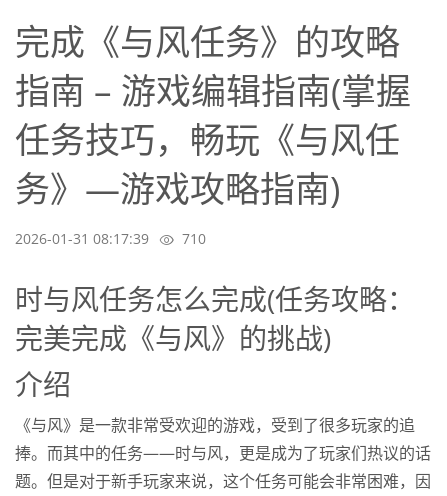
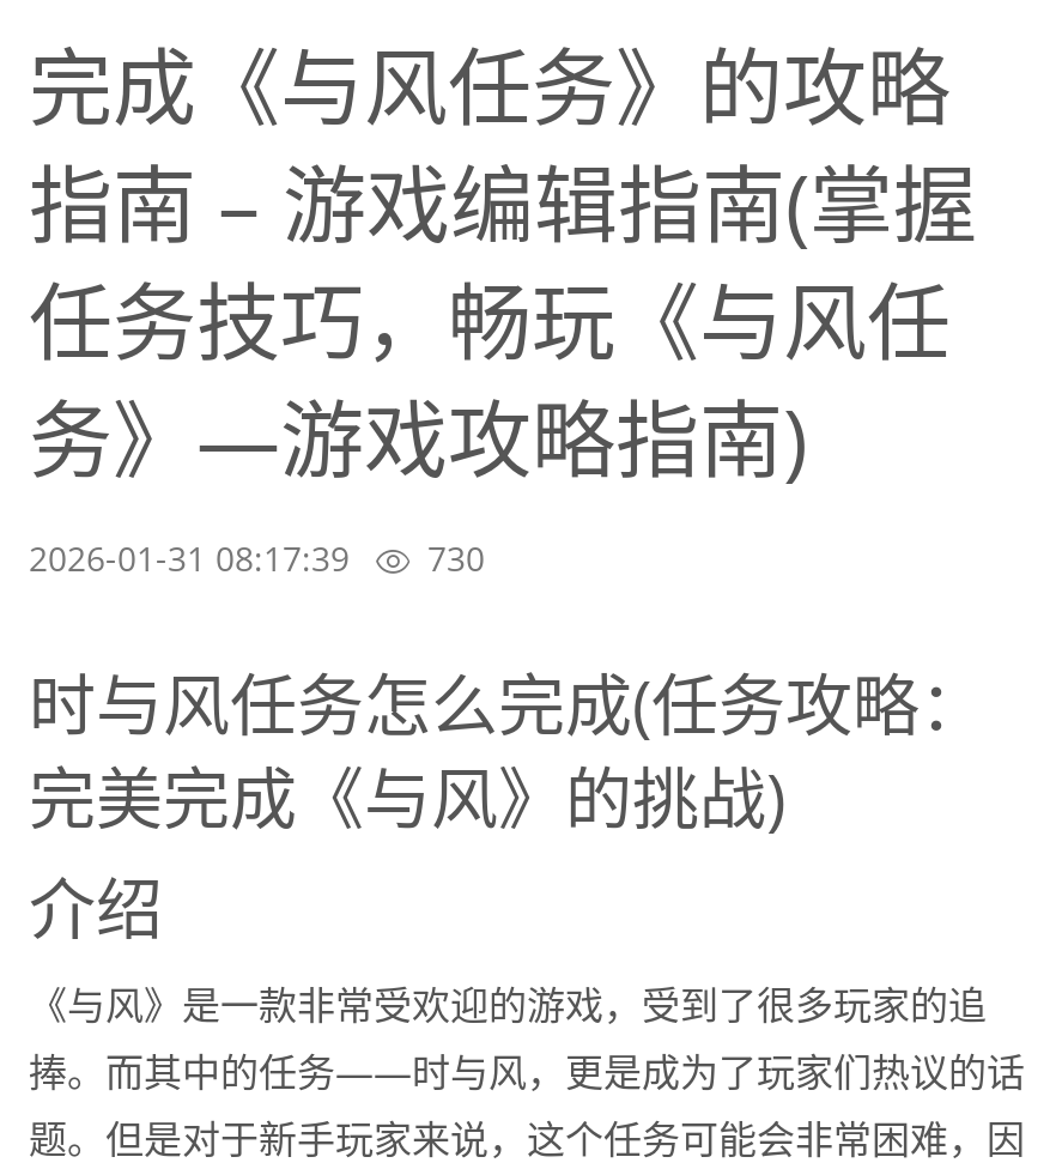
- 2026-01-31 08:17:39 710
+ 2026-01-31 08:17:39 730
